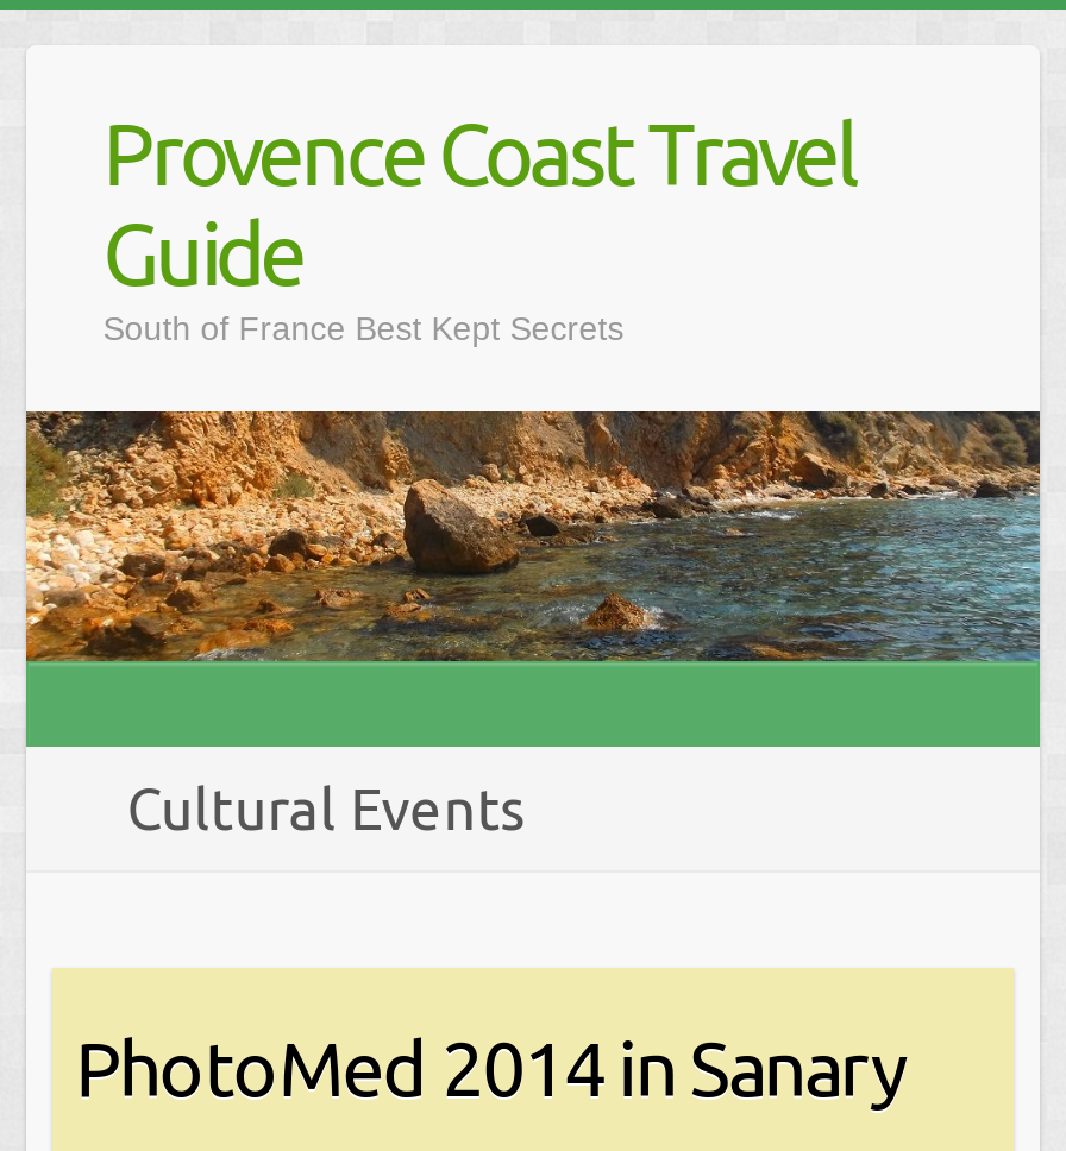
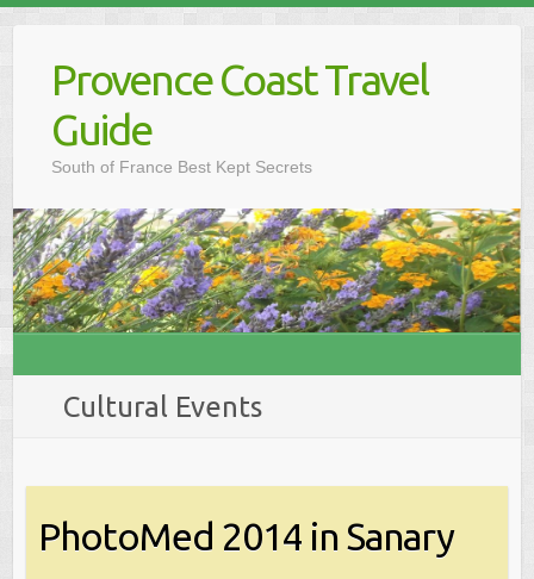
- [image]
+ [image]
